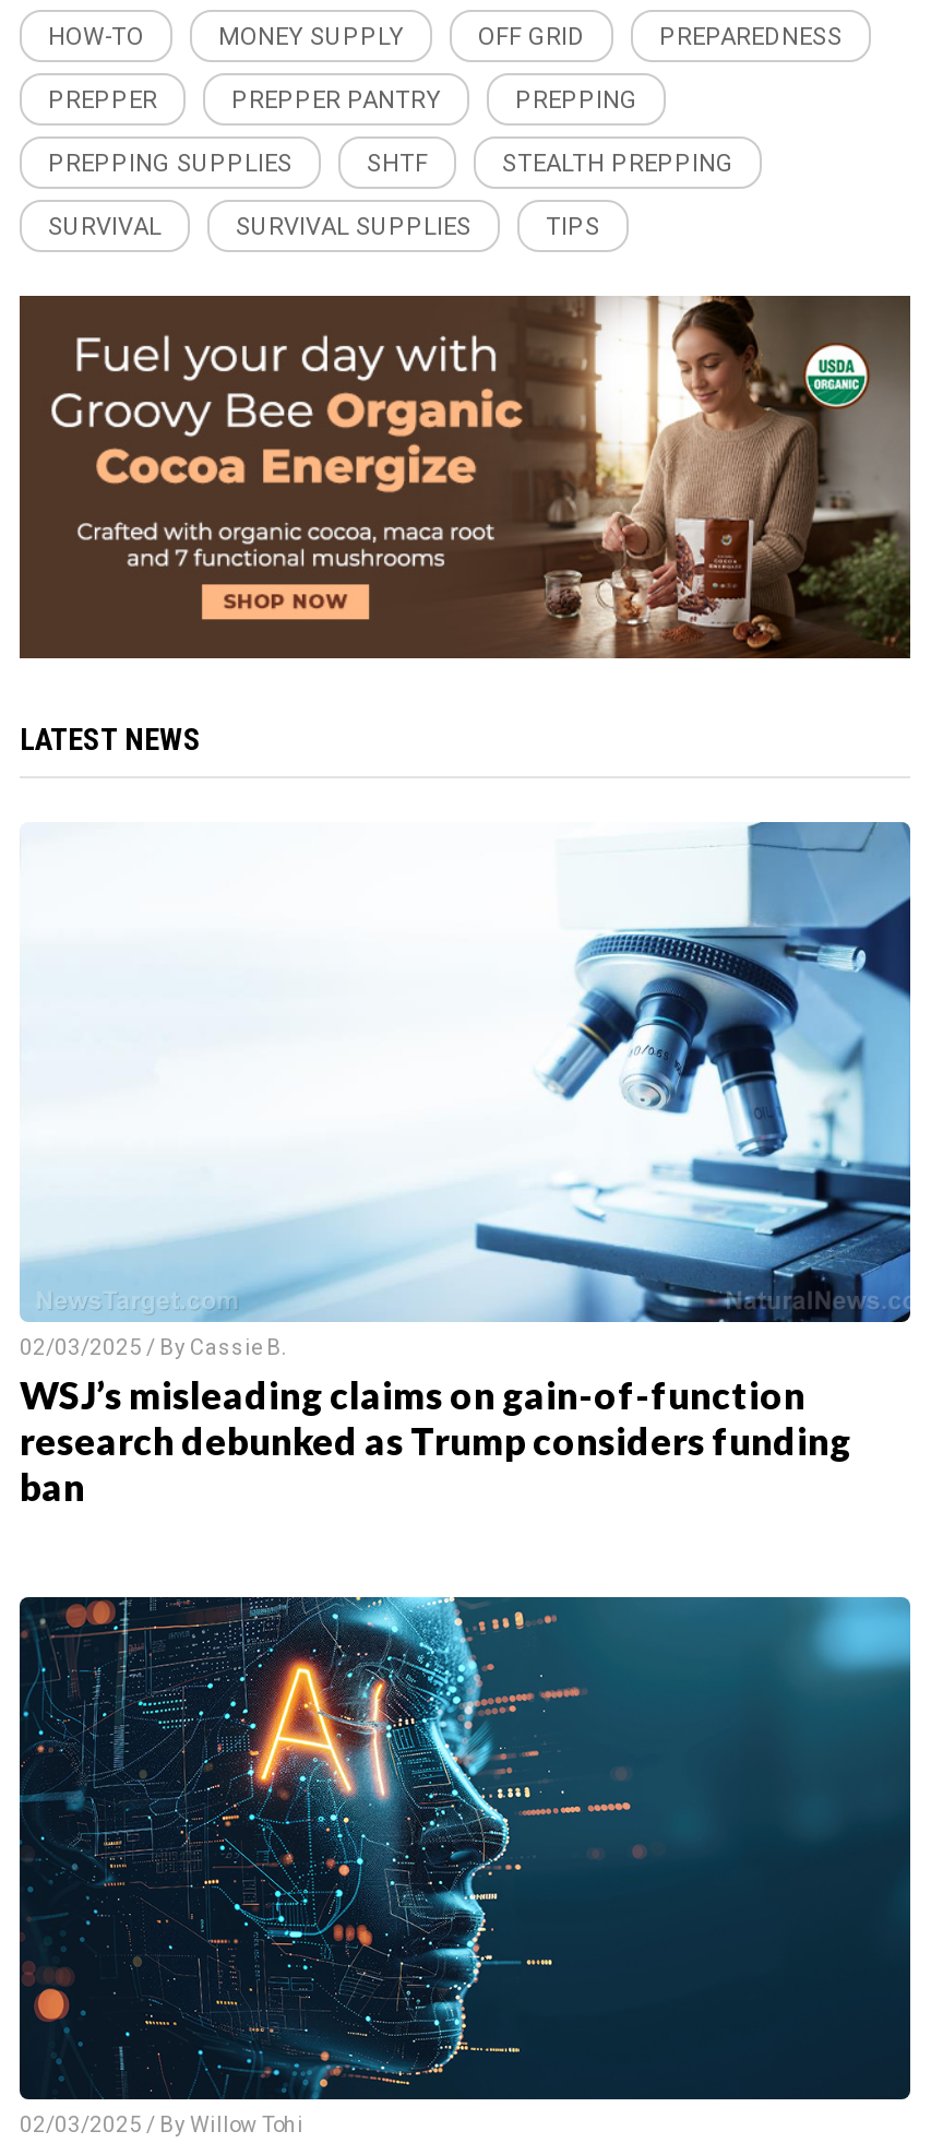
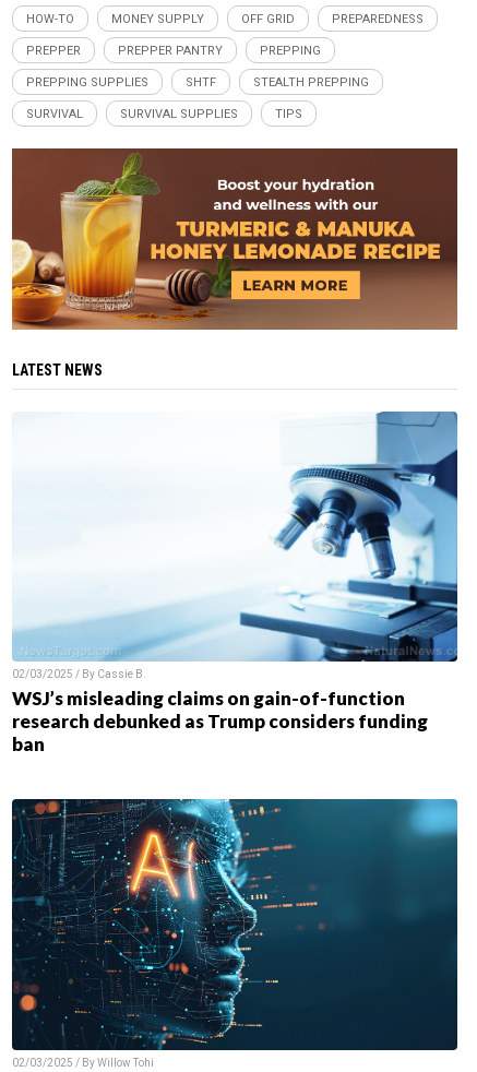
- [image]
+ [image]
